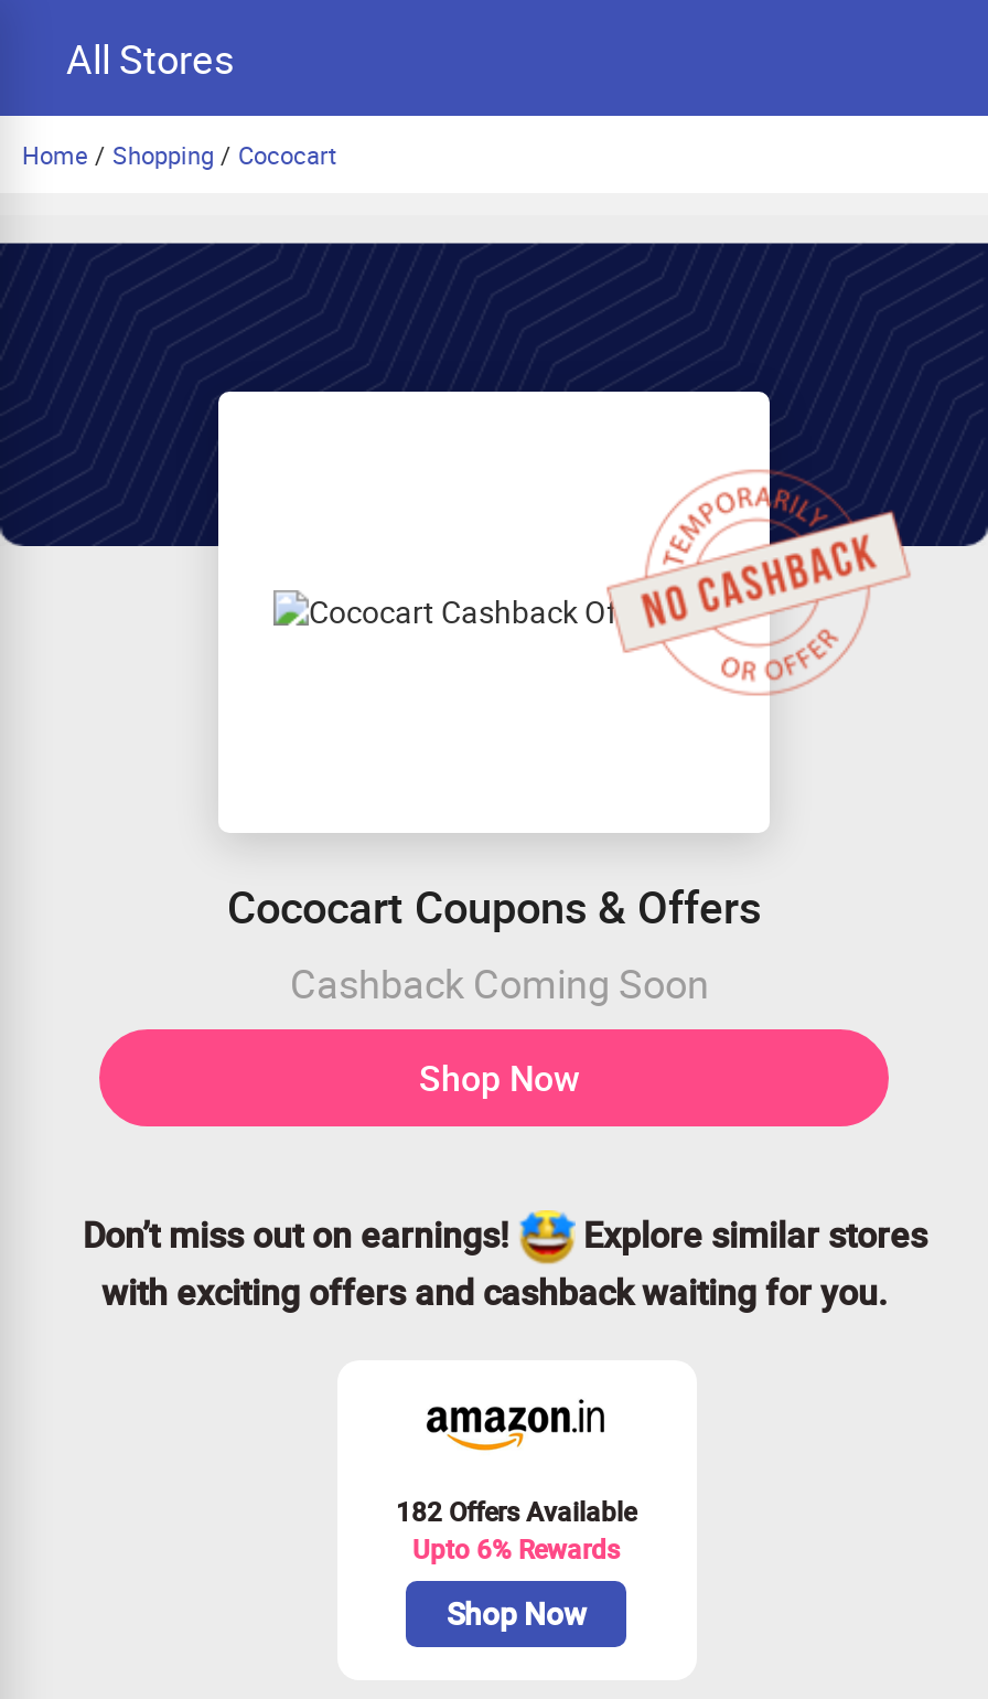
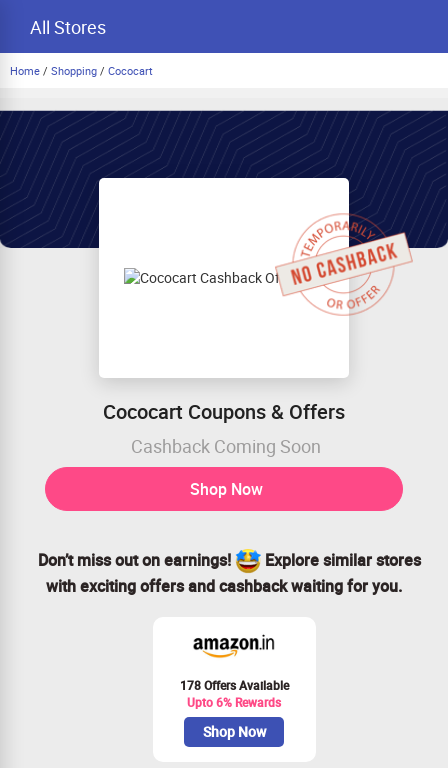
- 182 Offers Available
+ 178 Offers Available
